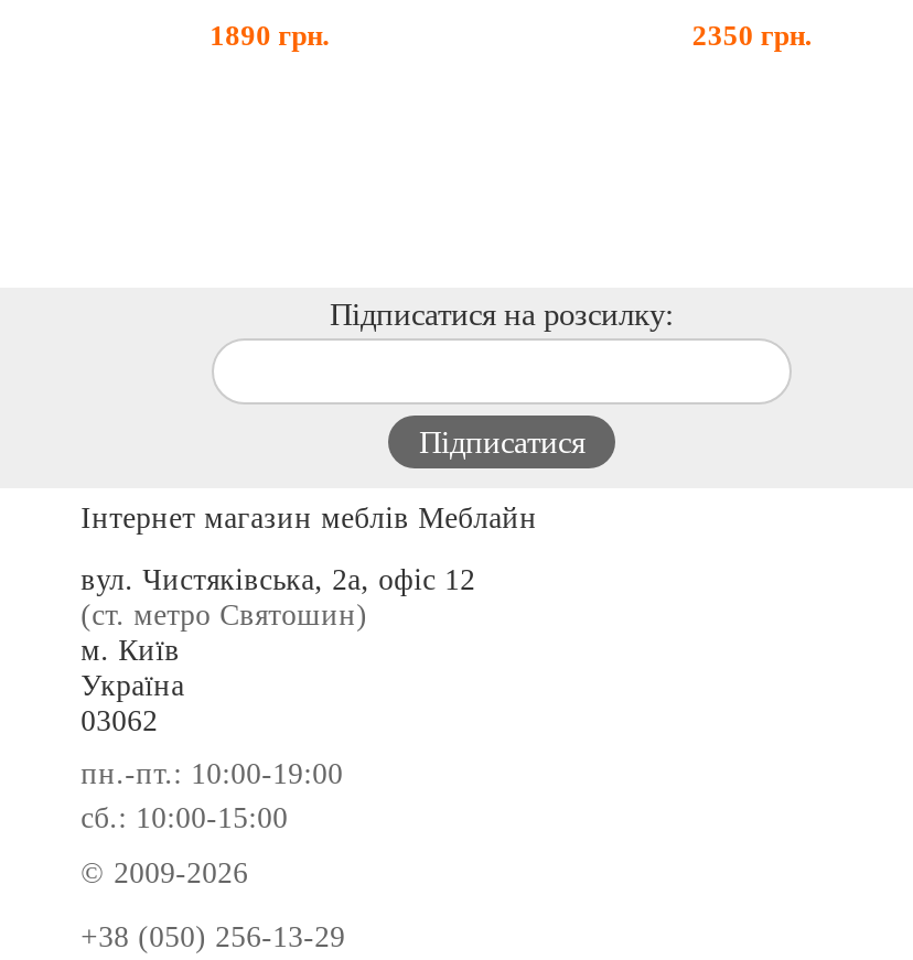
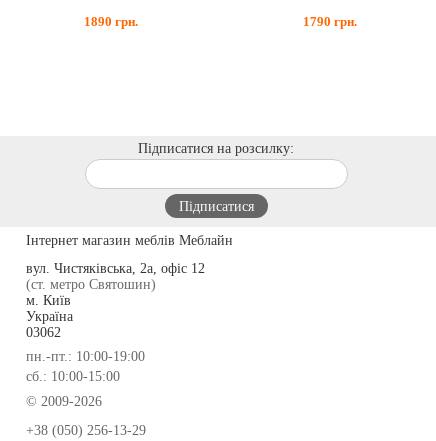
- 2350 грн.
+ 1790 грн.
